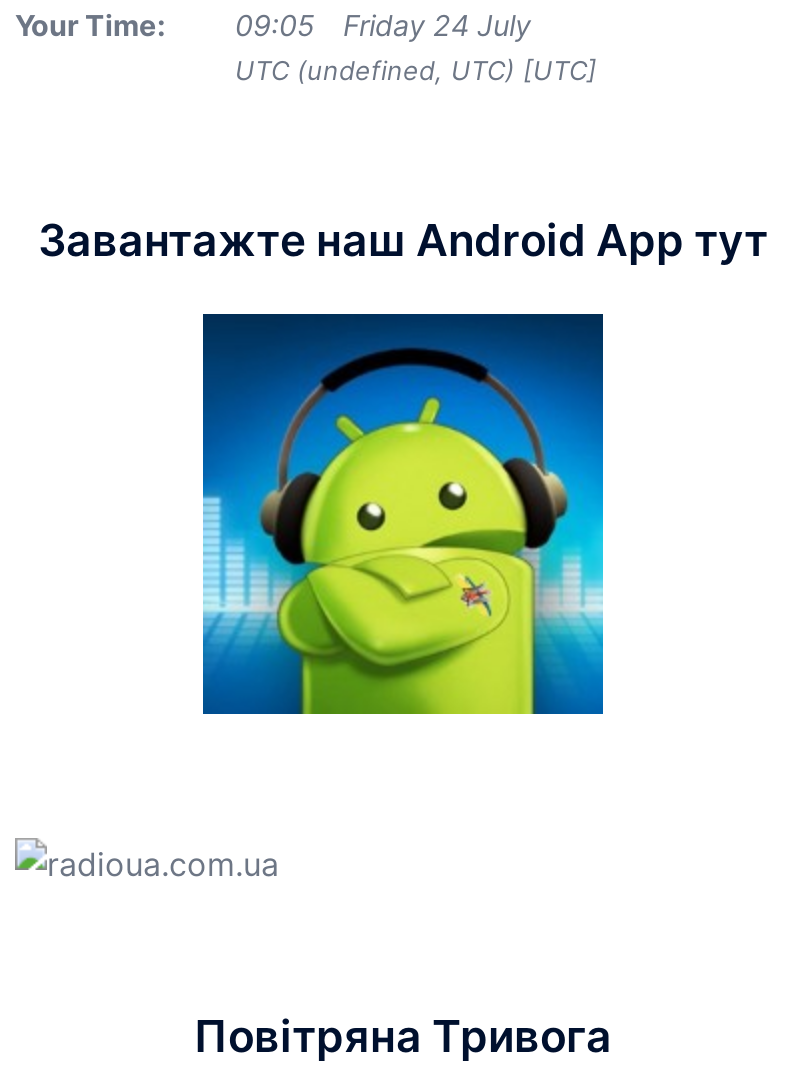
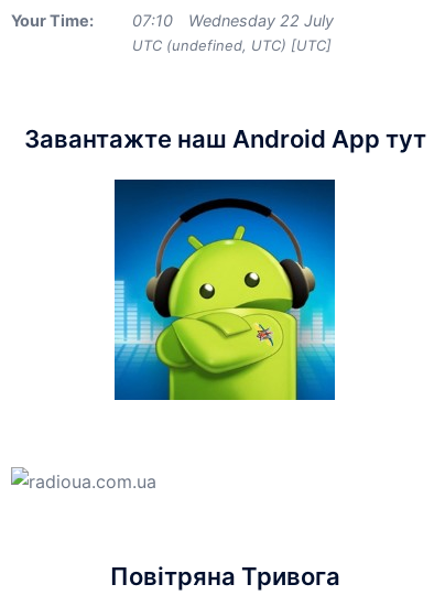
- 09:05
+ 07:10

- Friday 24 July
+ Wednesday 22 July
